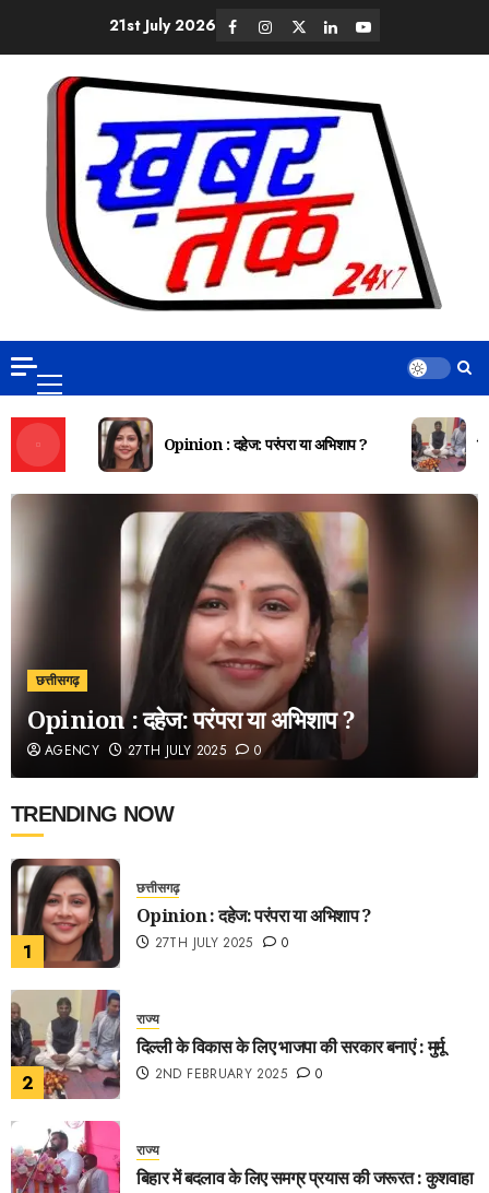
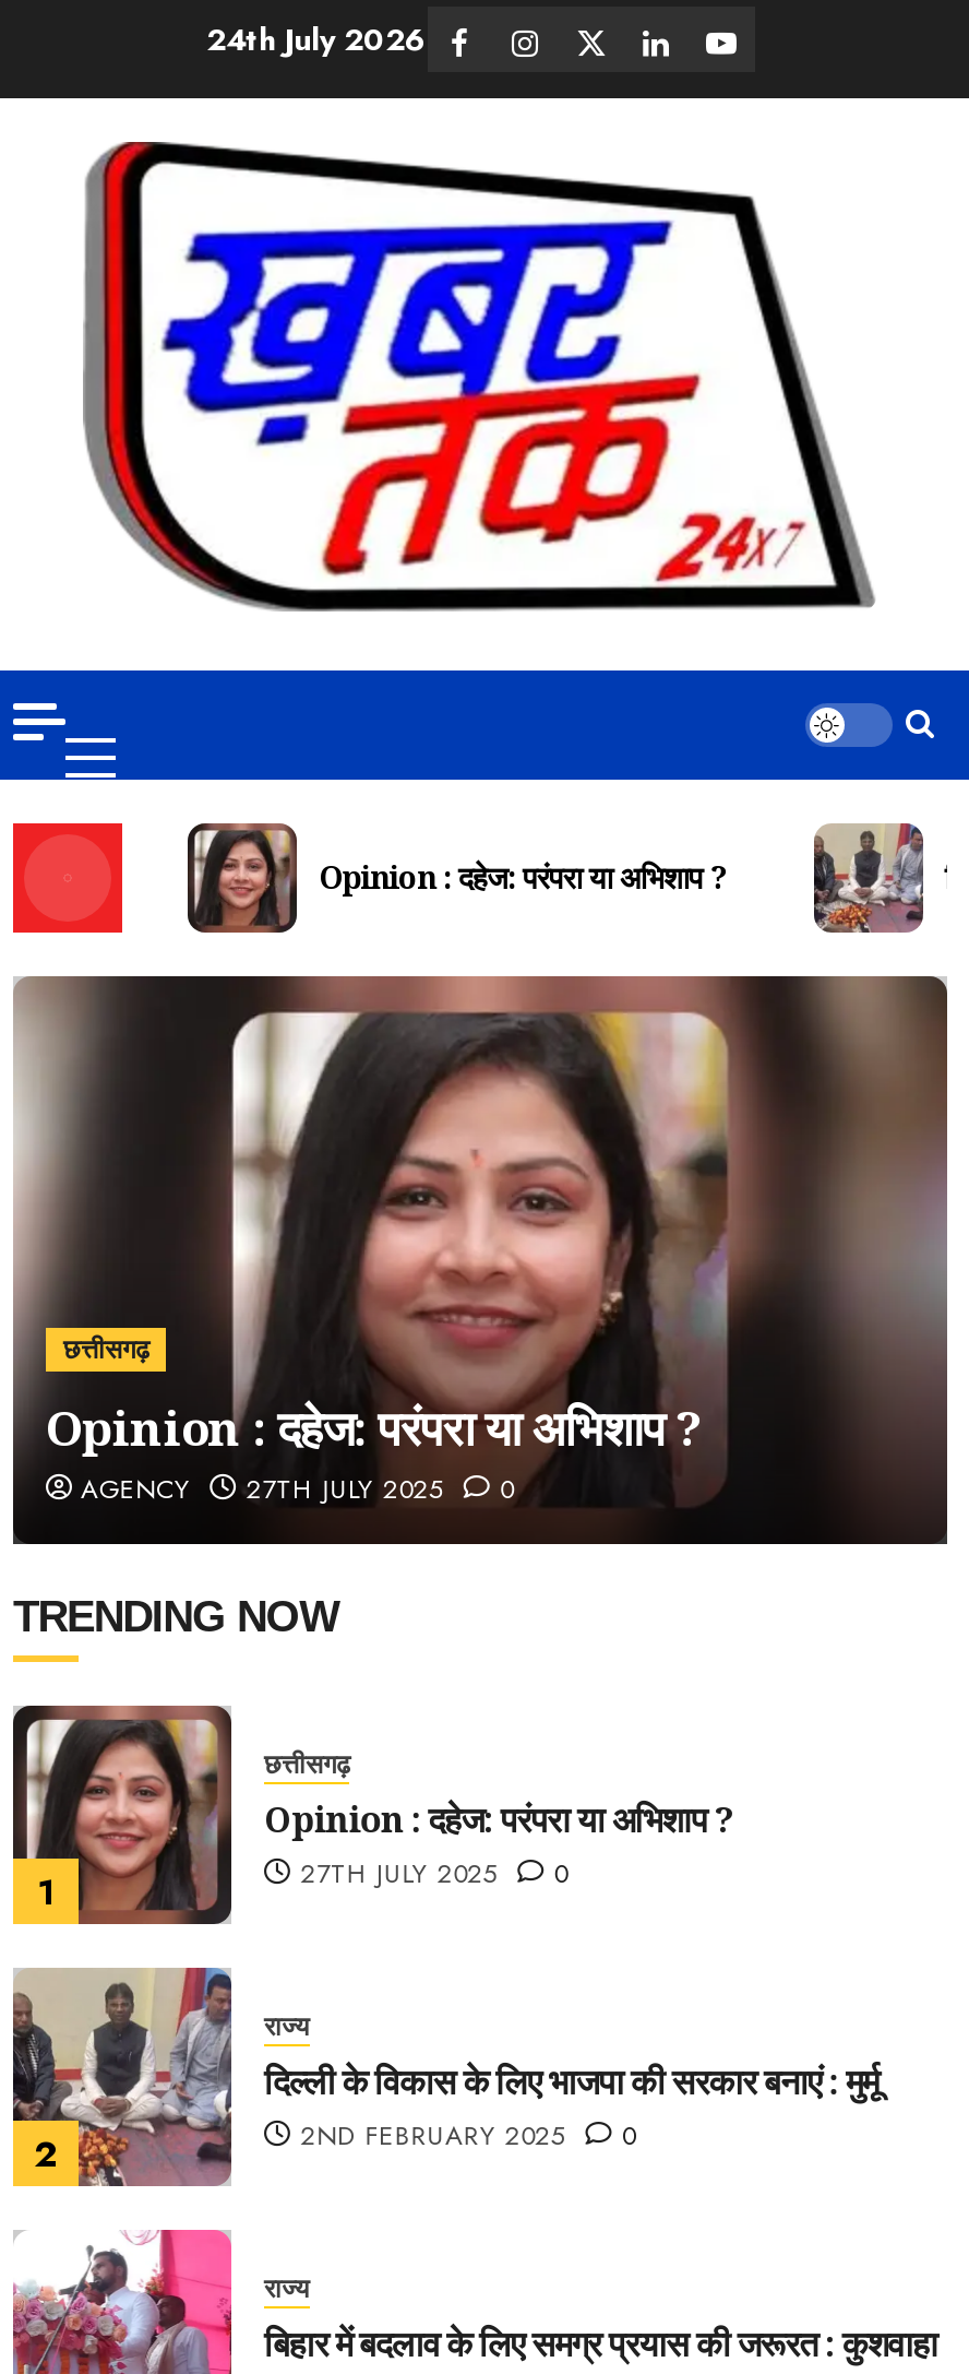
- 21st July 2026
+ 24th July 2026
